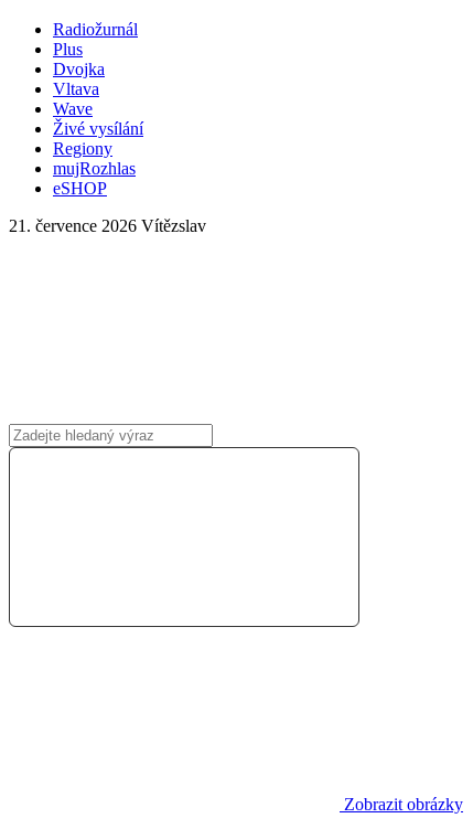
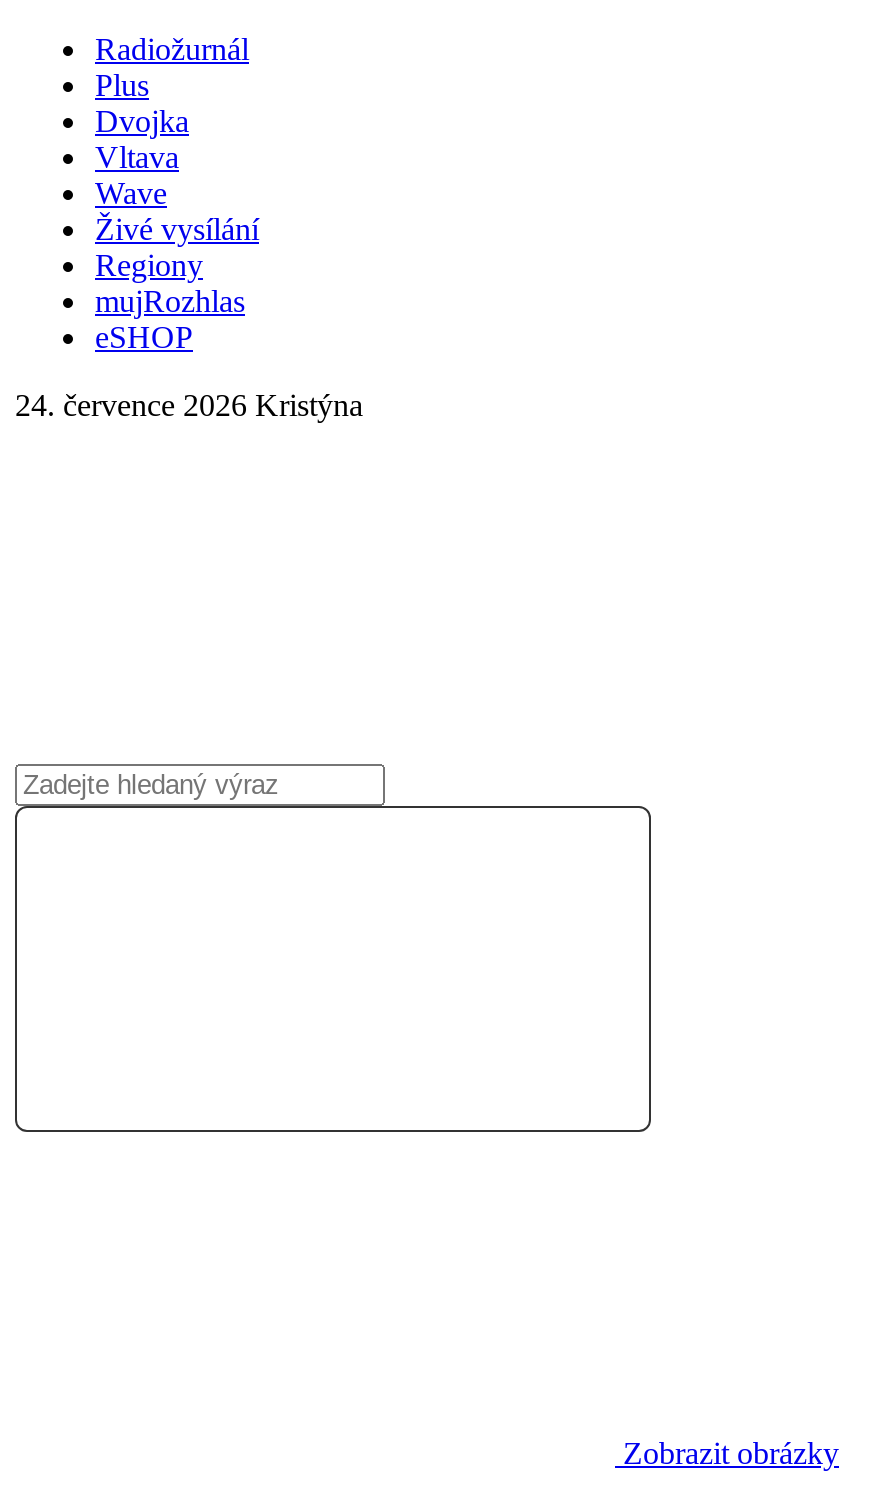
- 21. července 2026 Vítězslav
+ 24. července 2026 Kristýna
